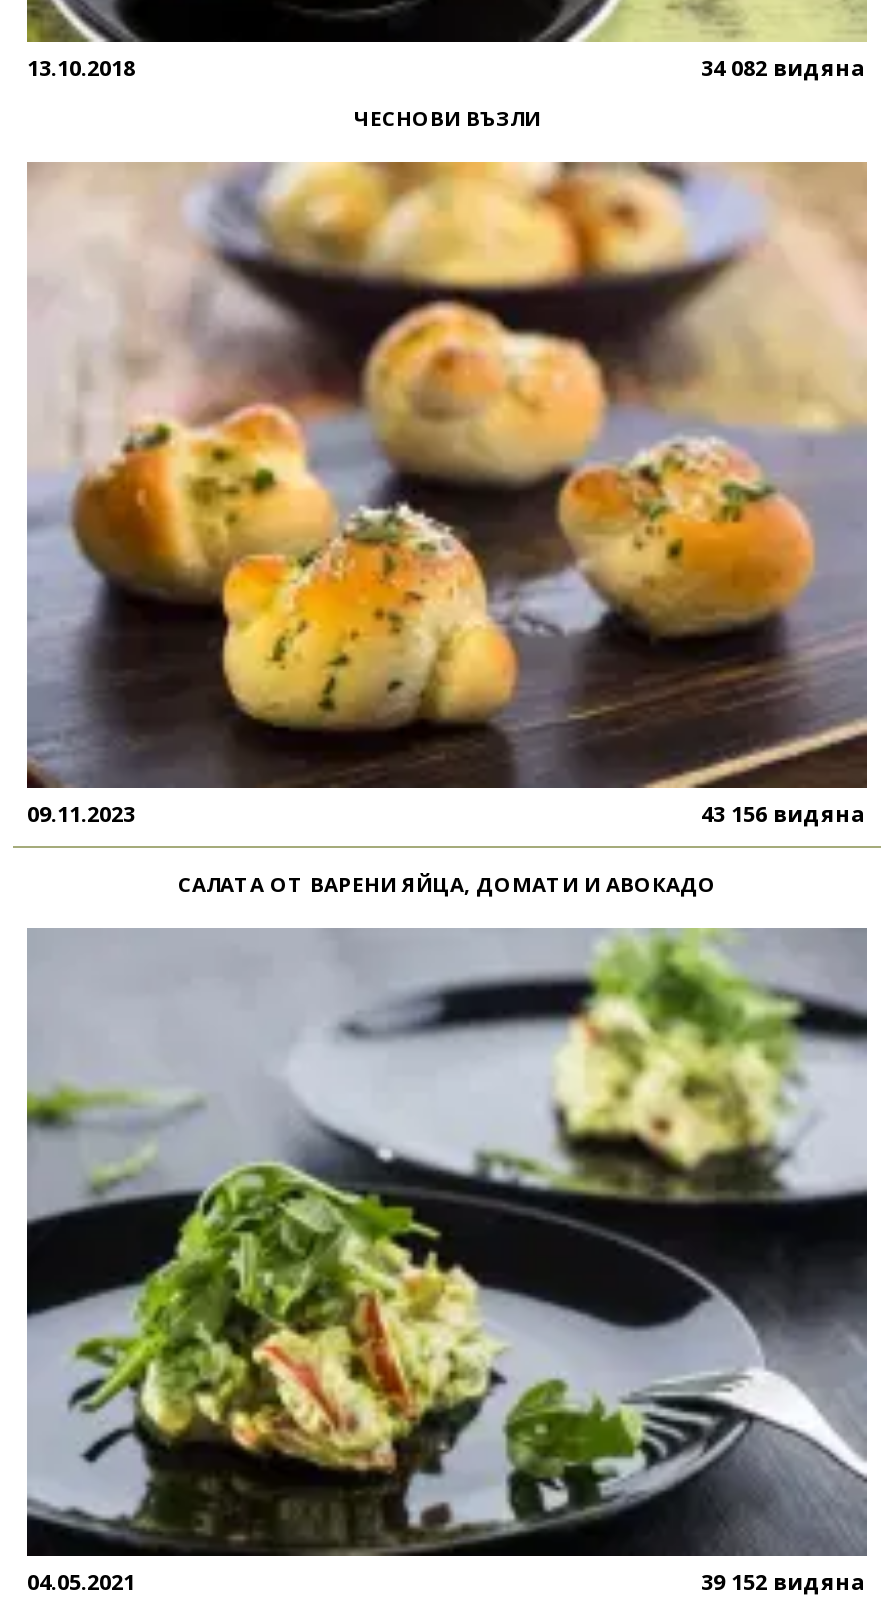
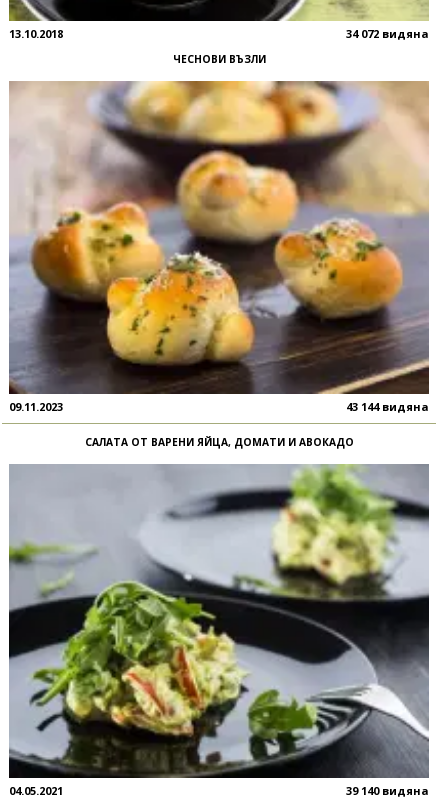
- 34 082 видяна
+ 34 072 видяна

- 43 156 видяна
+ 43 144 видяна

- 39 152 видяна
+ 39 140 видяна
